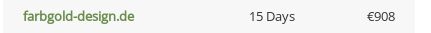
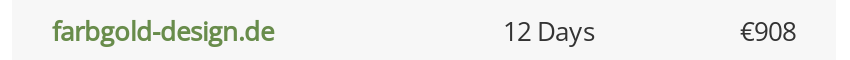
- 15 Days
+ 12 Days
